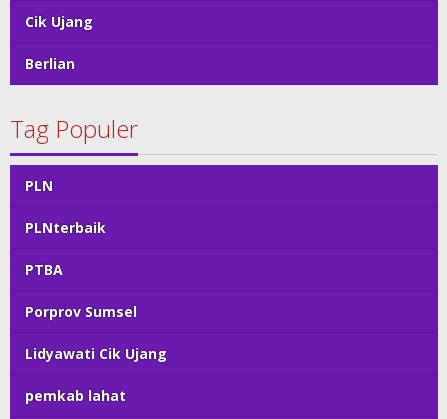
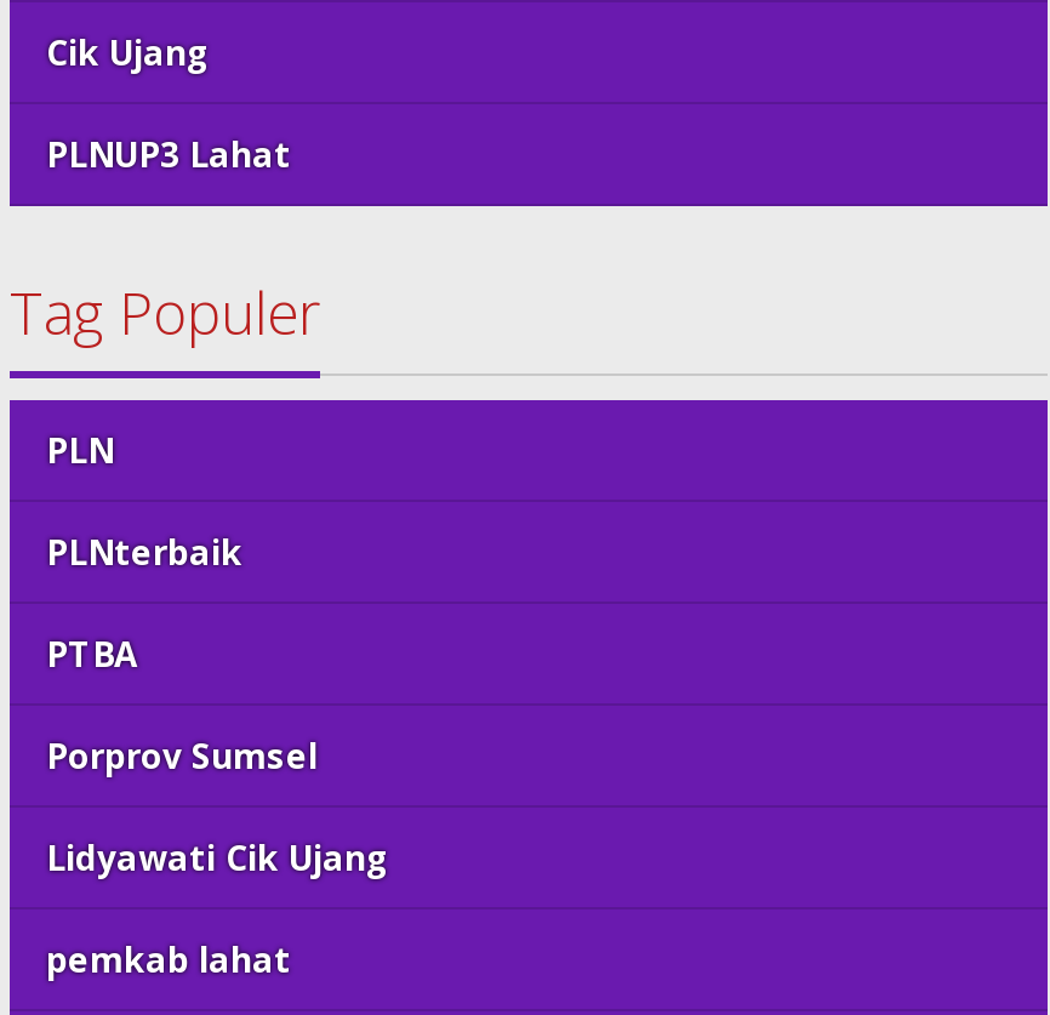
- Berlian
+ PLNUP3 Lahat
